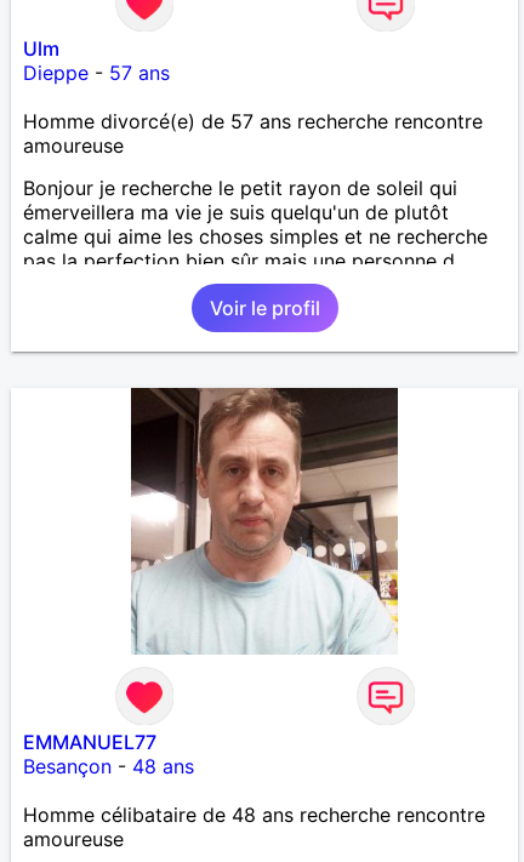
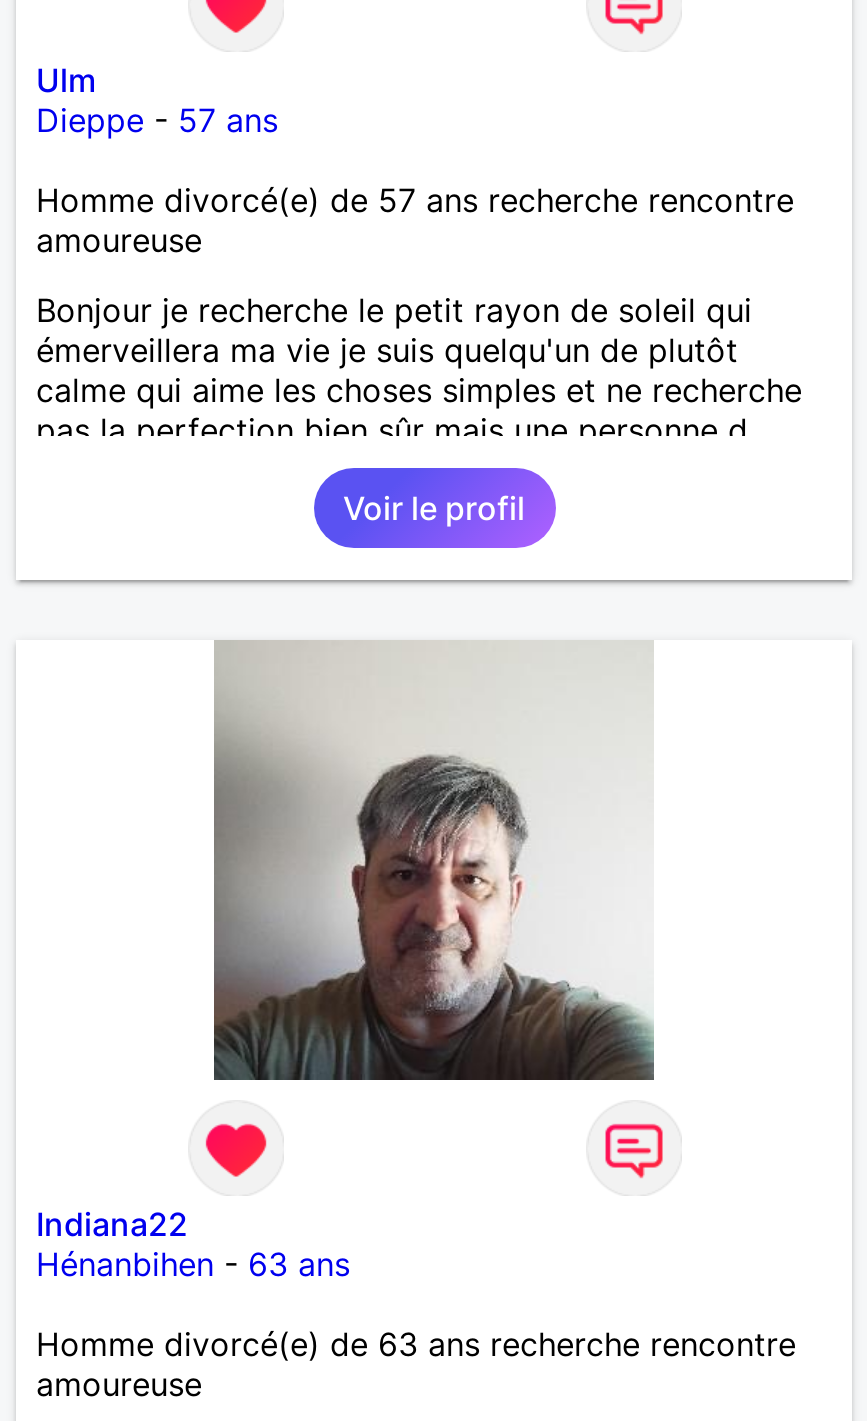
- [image]
+ [image]

- EMMANUEL77
- Besançon - 48 ans
+ Indiana22
+ Hénanbihen - 63 ans

- Homme célibataire de 48 ans recherche rencontre
+ Homme divorcé(e) de 63 ans recherche rencontre
